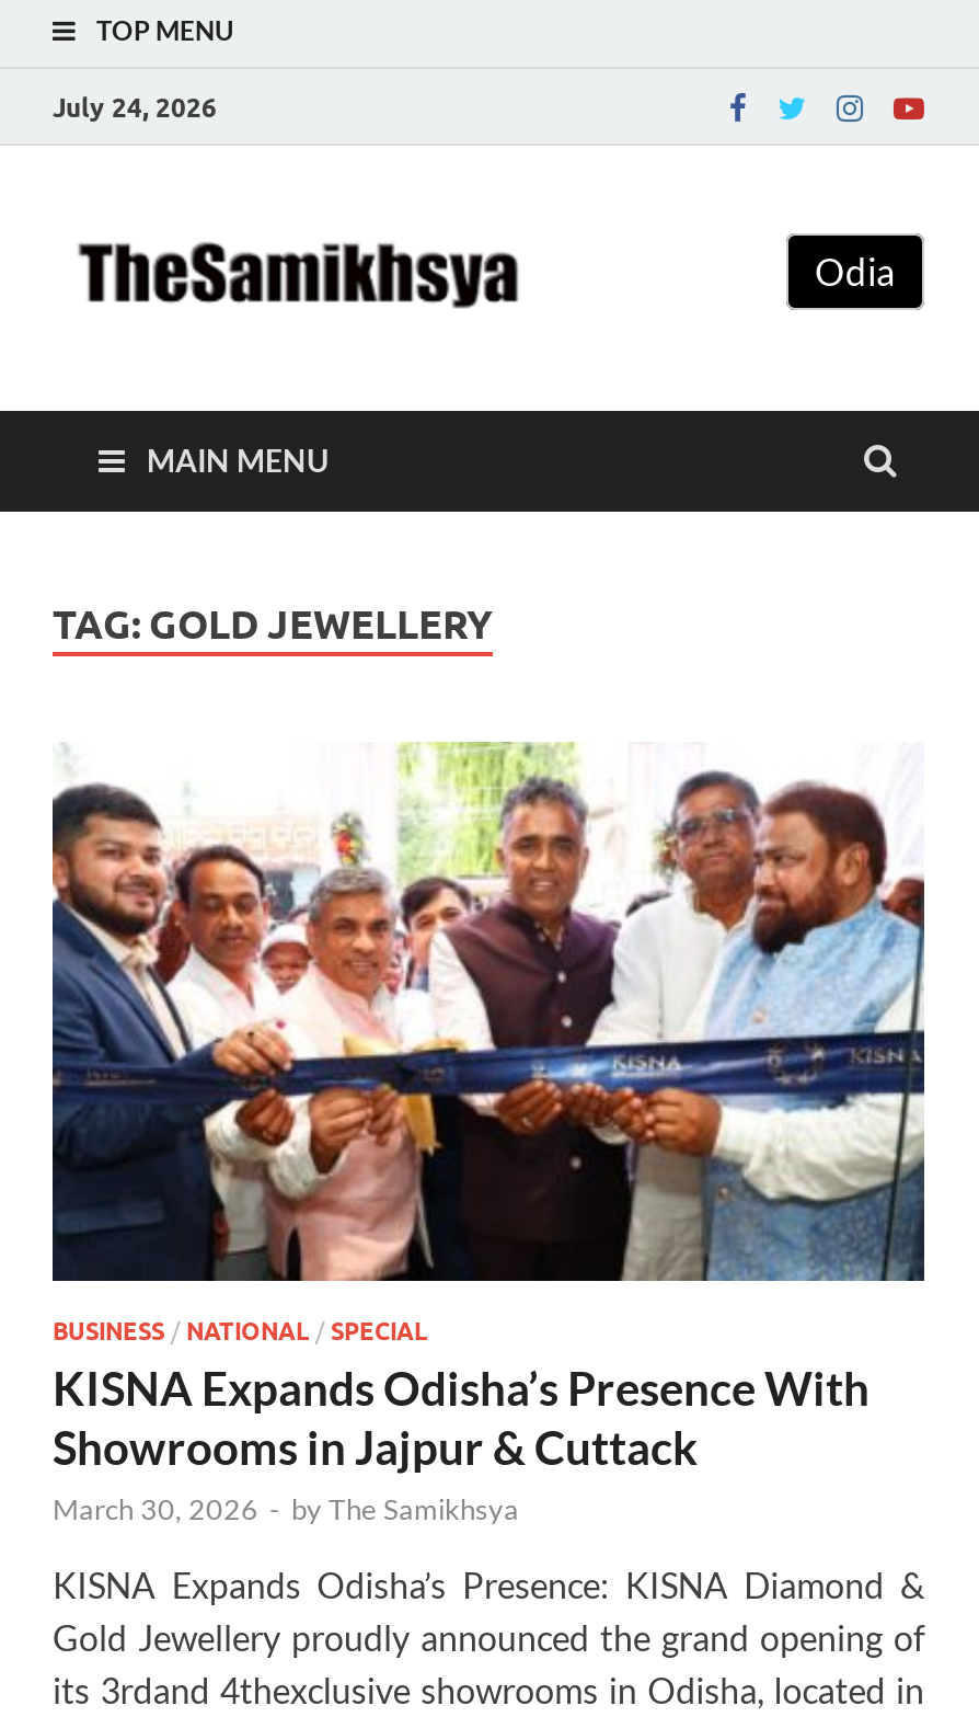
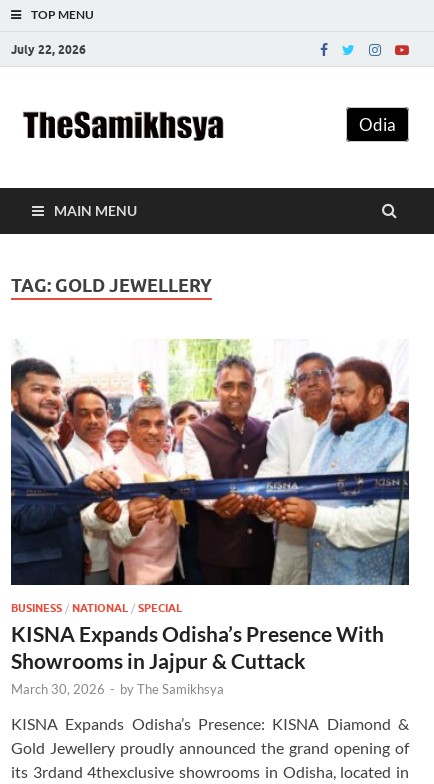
- July 24, 2026
+ July 22, 2026
